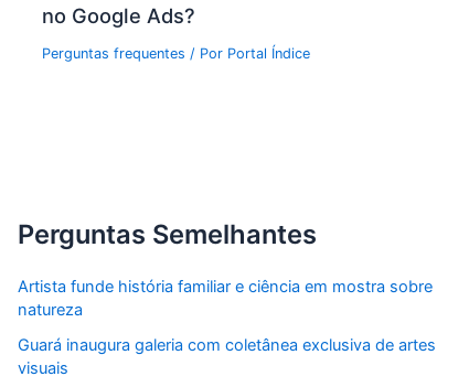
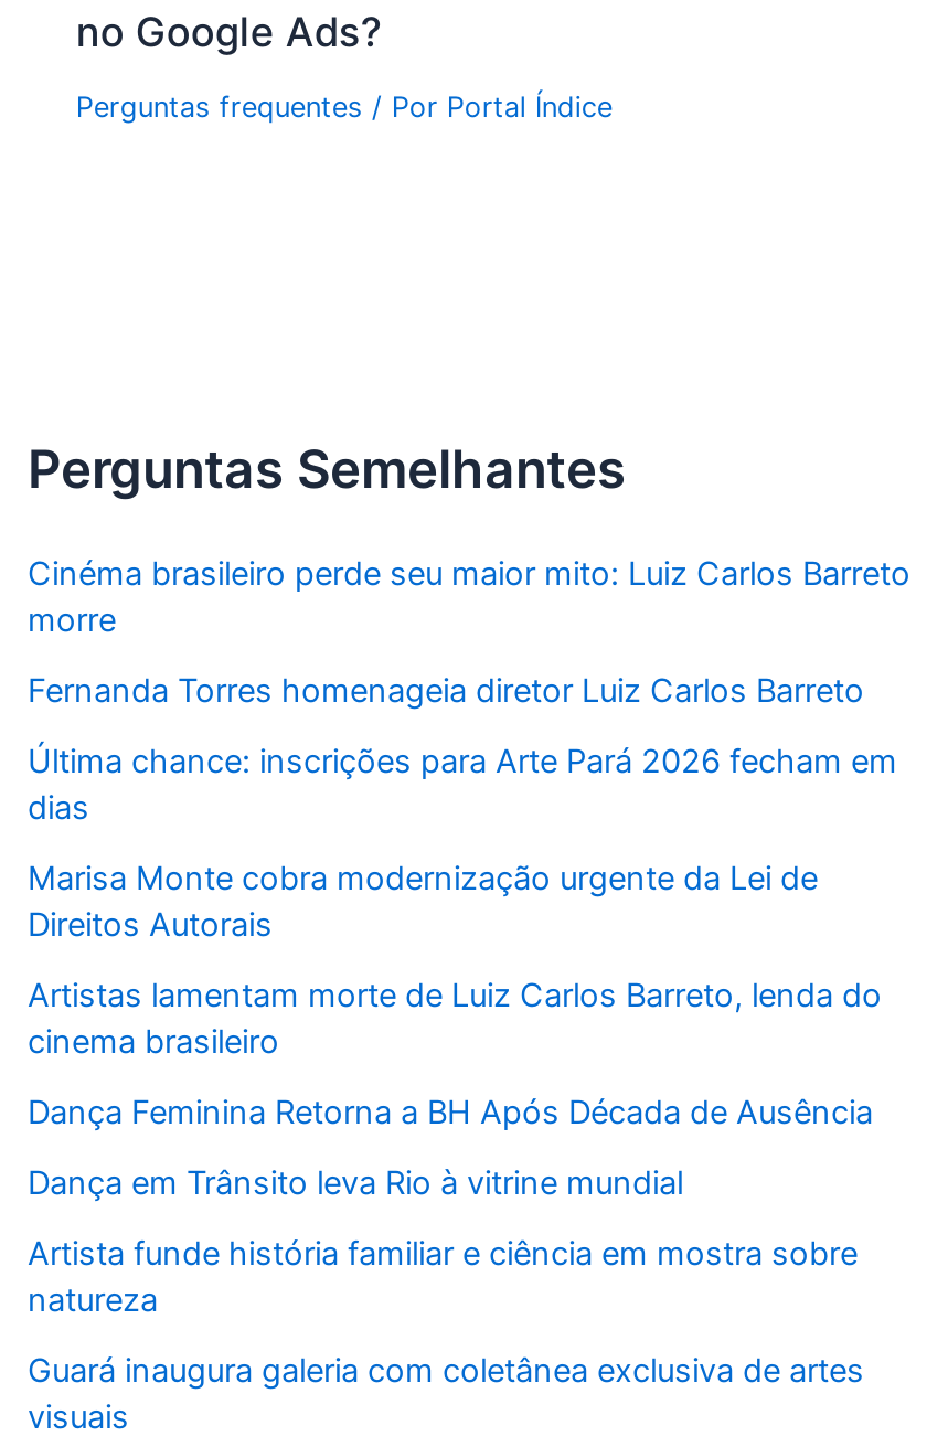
+ Cinéma brasileiro perde seu maior mito: Luiz Carlos Barreto
+ morre
+ Fernanda Torres homenageia diretor Luiz Carlos Barreto
+ Última chance: inscrições para Arte Pará 2026 fecham em
+ dias
+ Marisa Monte cobra modernização urgente da Lei de
+ Direitos Autorais
+ Artistas lamentam morte de Luiz Carlos Barreto, lenda do
+ cinema brasileiro
+ Dança Feminina Retorna a BH Após Década de Ausência
+ Dança em Trânsito leva Rio à vitrine mundial
